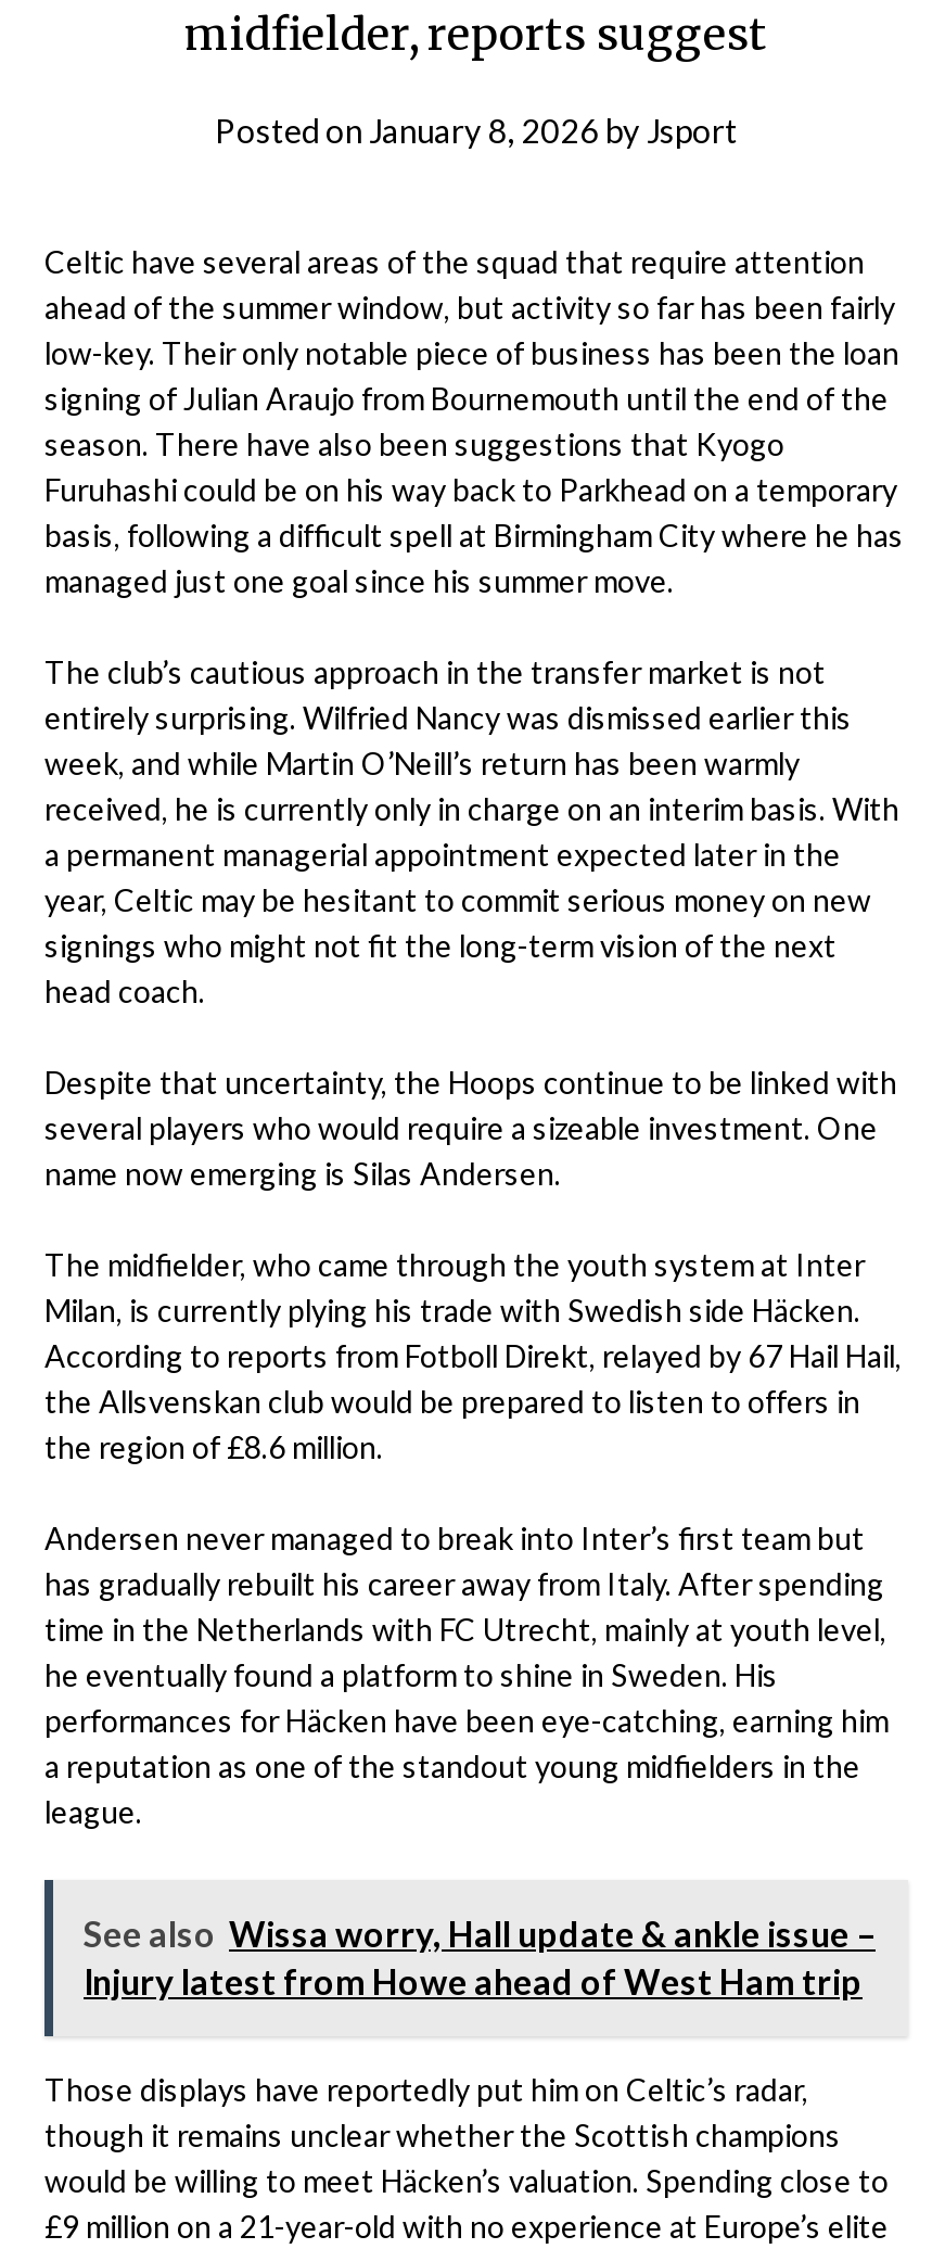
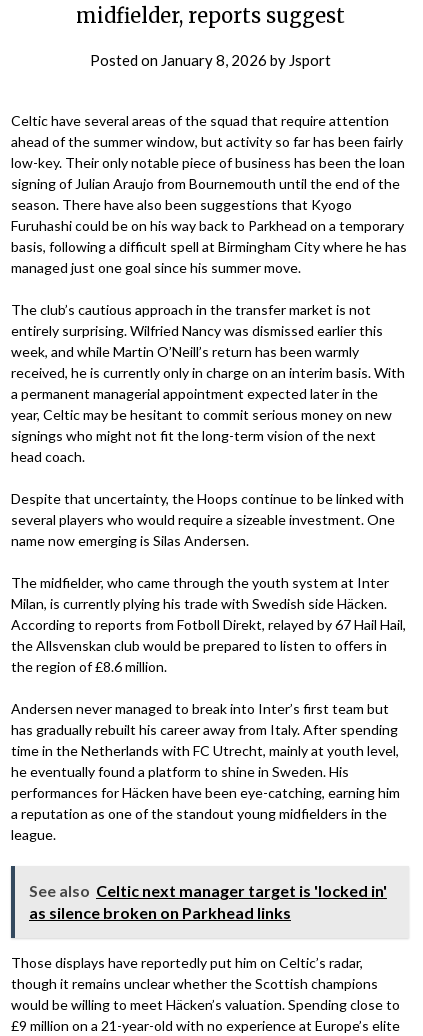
- See also Wissa worry, Hall update & ankle issue –
- Injury latest from Howe ahead of West Ham trip
+ See also Celtic next manager target is 'locked in'
+ as silence broken on Parkhead links
